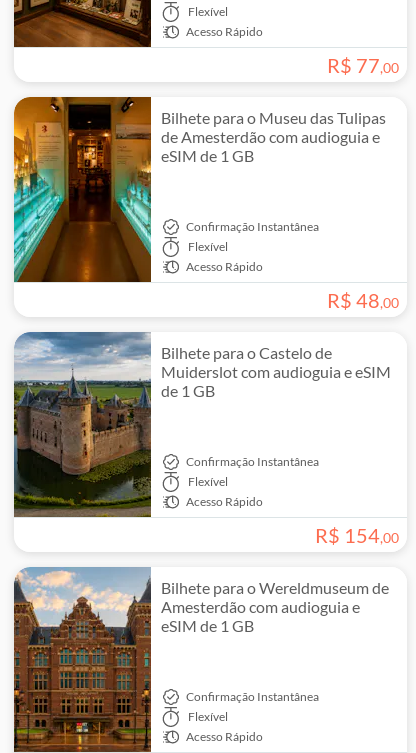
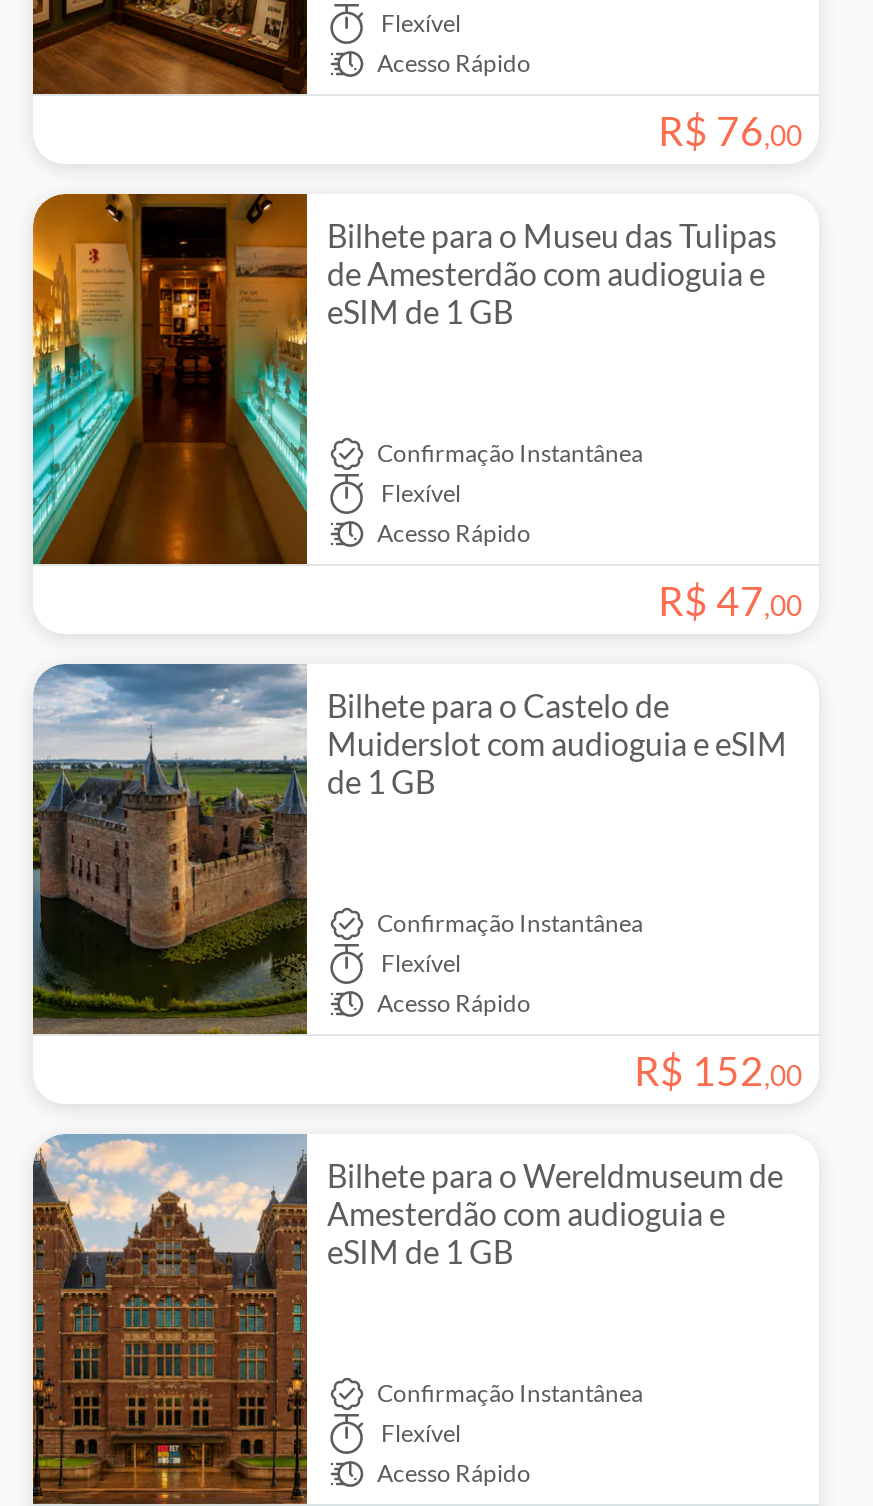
- R$ 77, 00
+ R$ 76, 00

- R$ 48, 00
+ R$ 47, 00

- R$ 154, 00
+ R$ 152, 00
